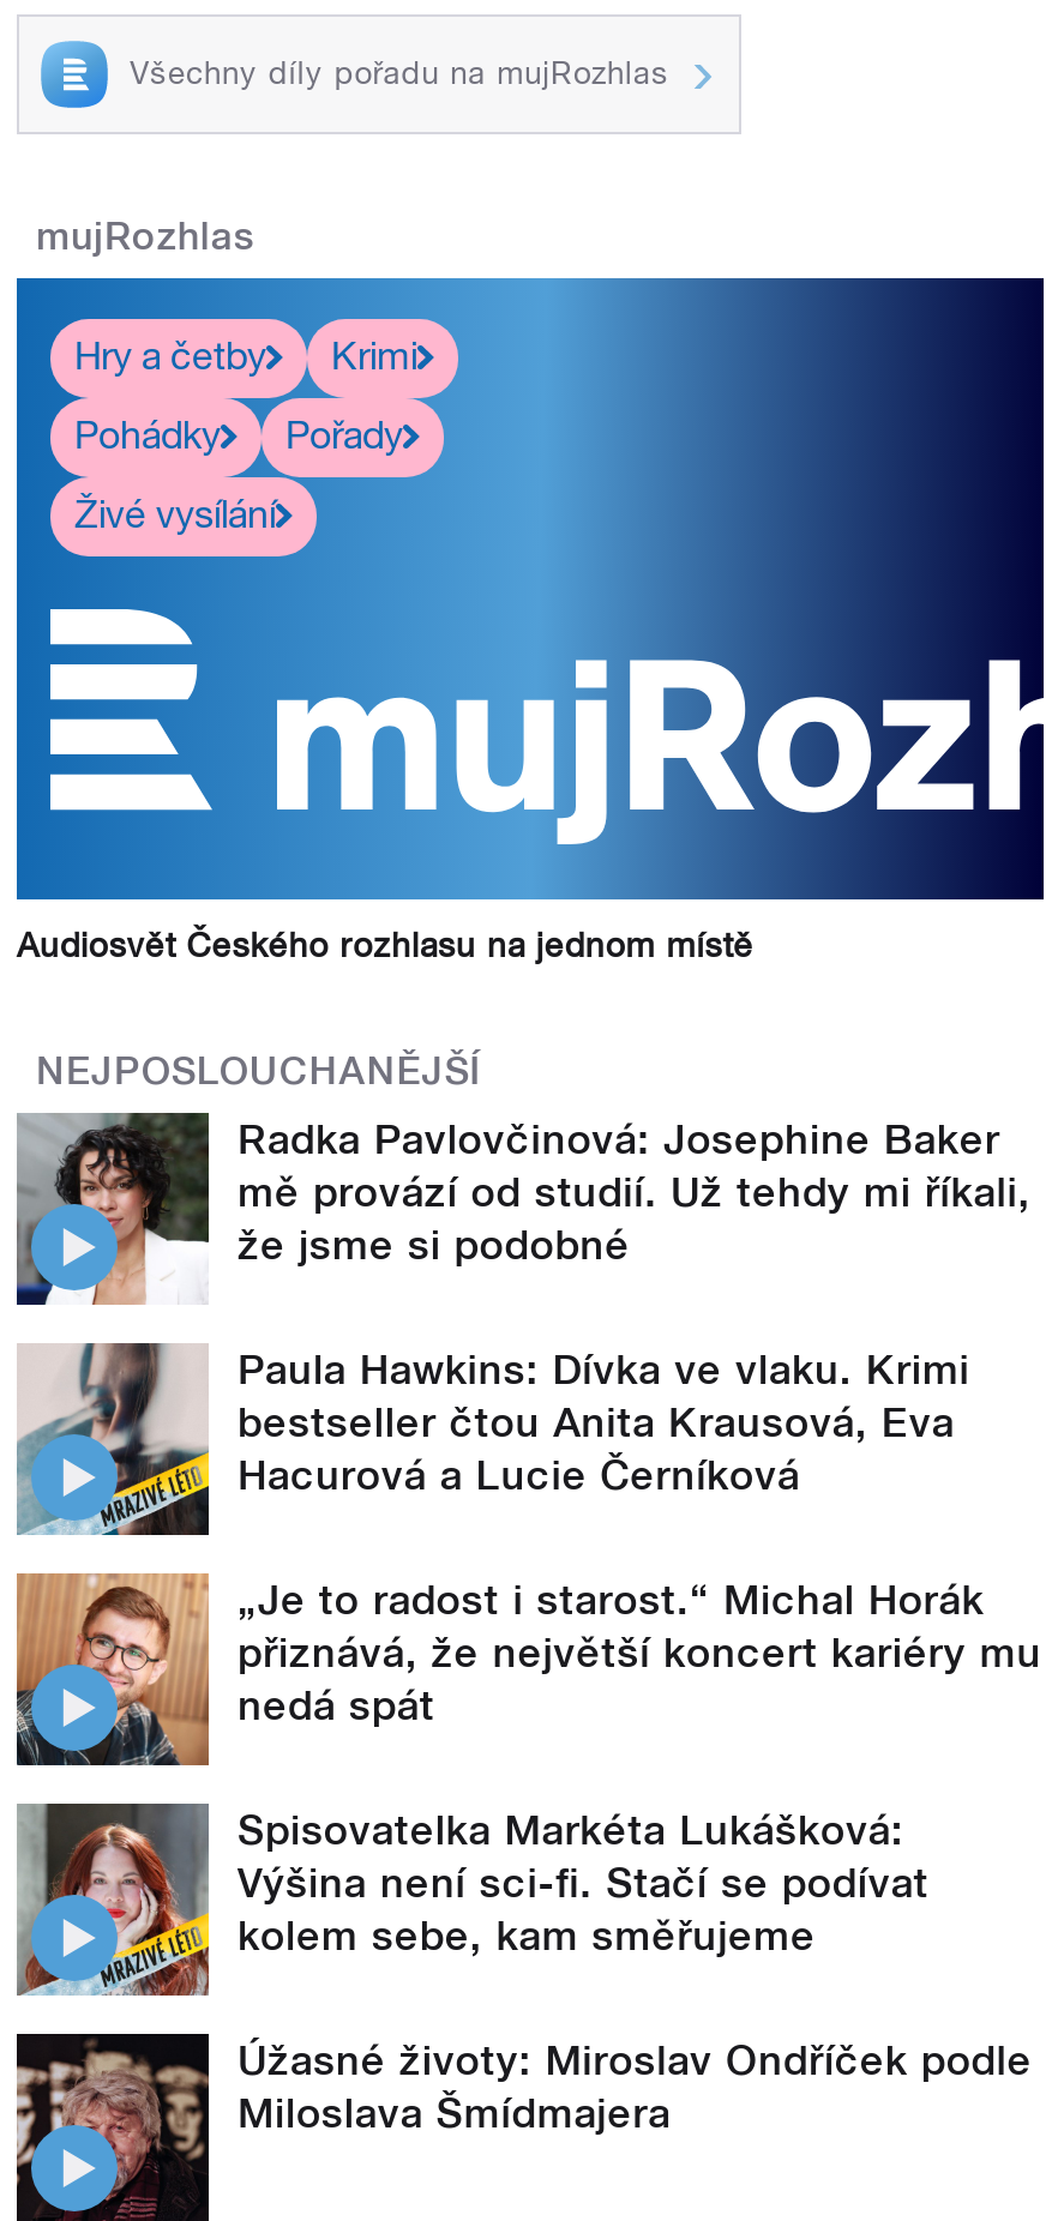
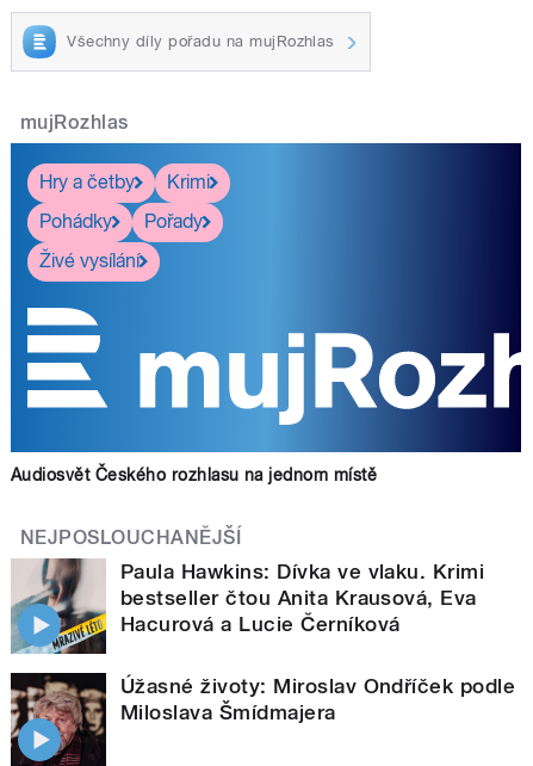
- [image]
- Radka Pavlovčinová: Josephine Baker
- mě provází od studií. Už tehdy mi říkali,
- že jsme si podobné

- [image]
- „Je to radost i starost.“ Michal Horák
- přiznává, že největší koncert kariéry mu
- nedá spát
- Spisovatelka Markéta Lukášková:
- Výšina není sci-fi. Stačí se podívat
- kolem sebe, kam směřujeme

- [image]
